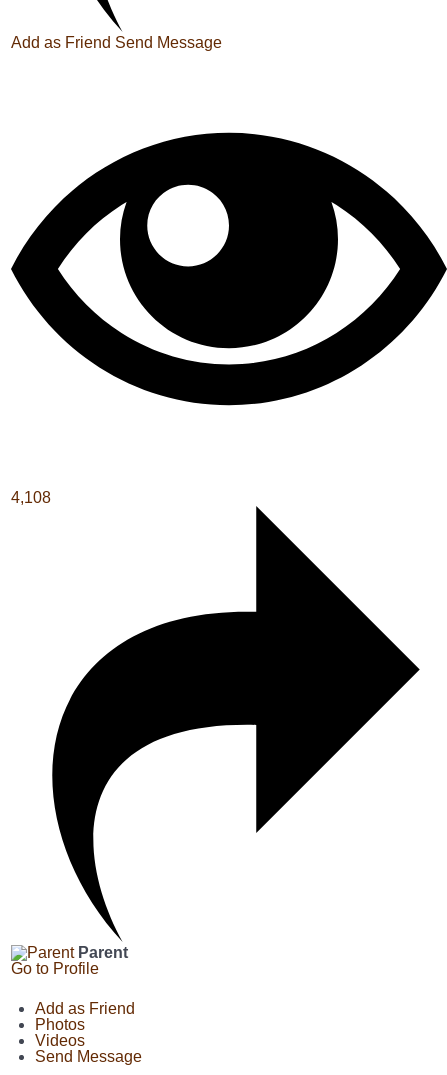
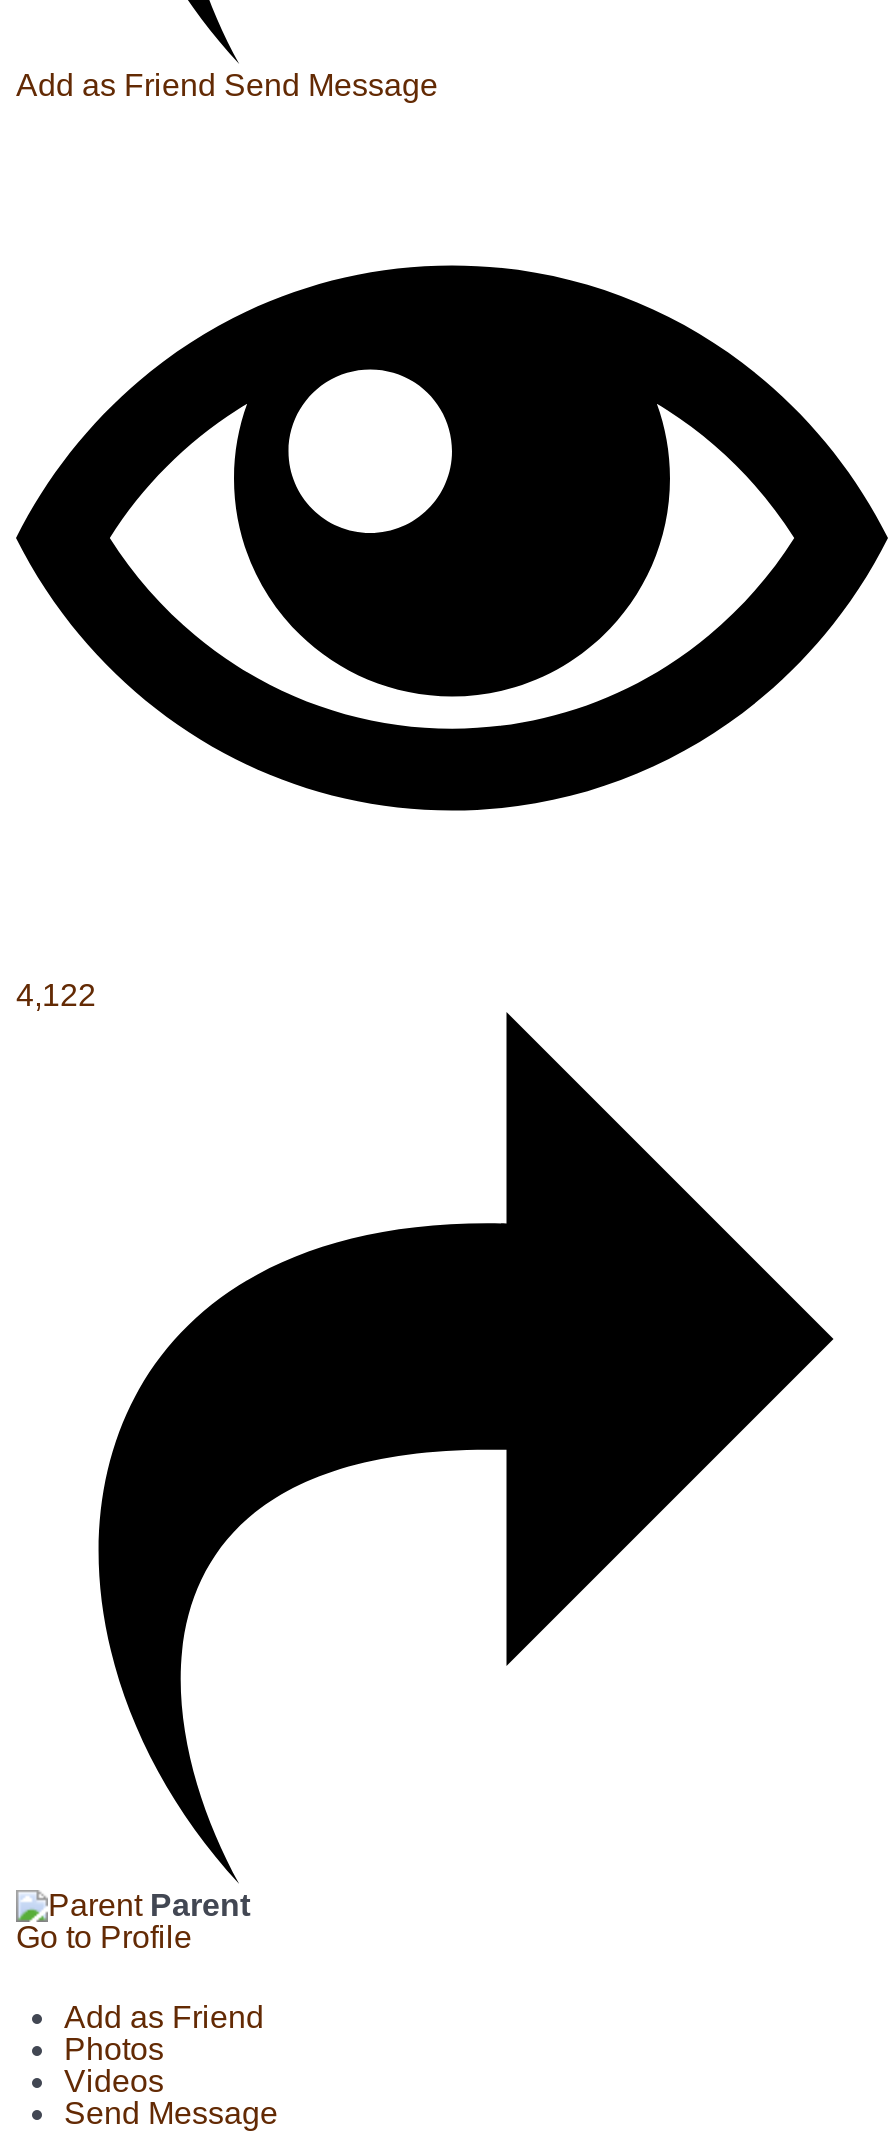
- 4,108
+ 4,122
